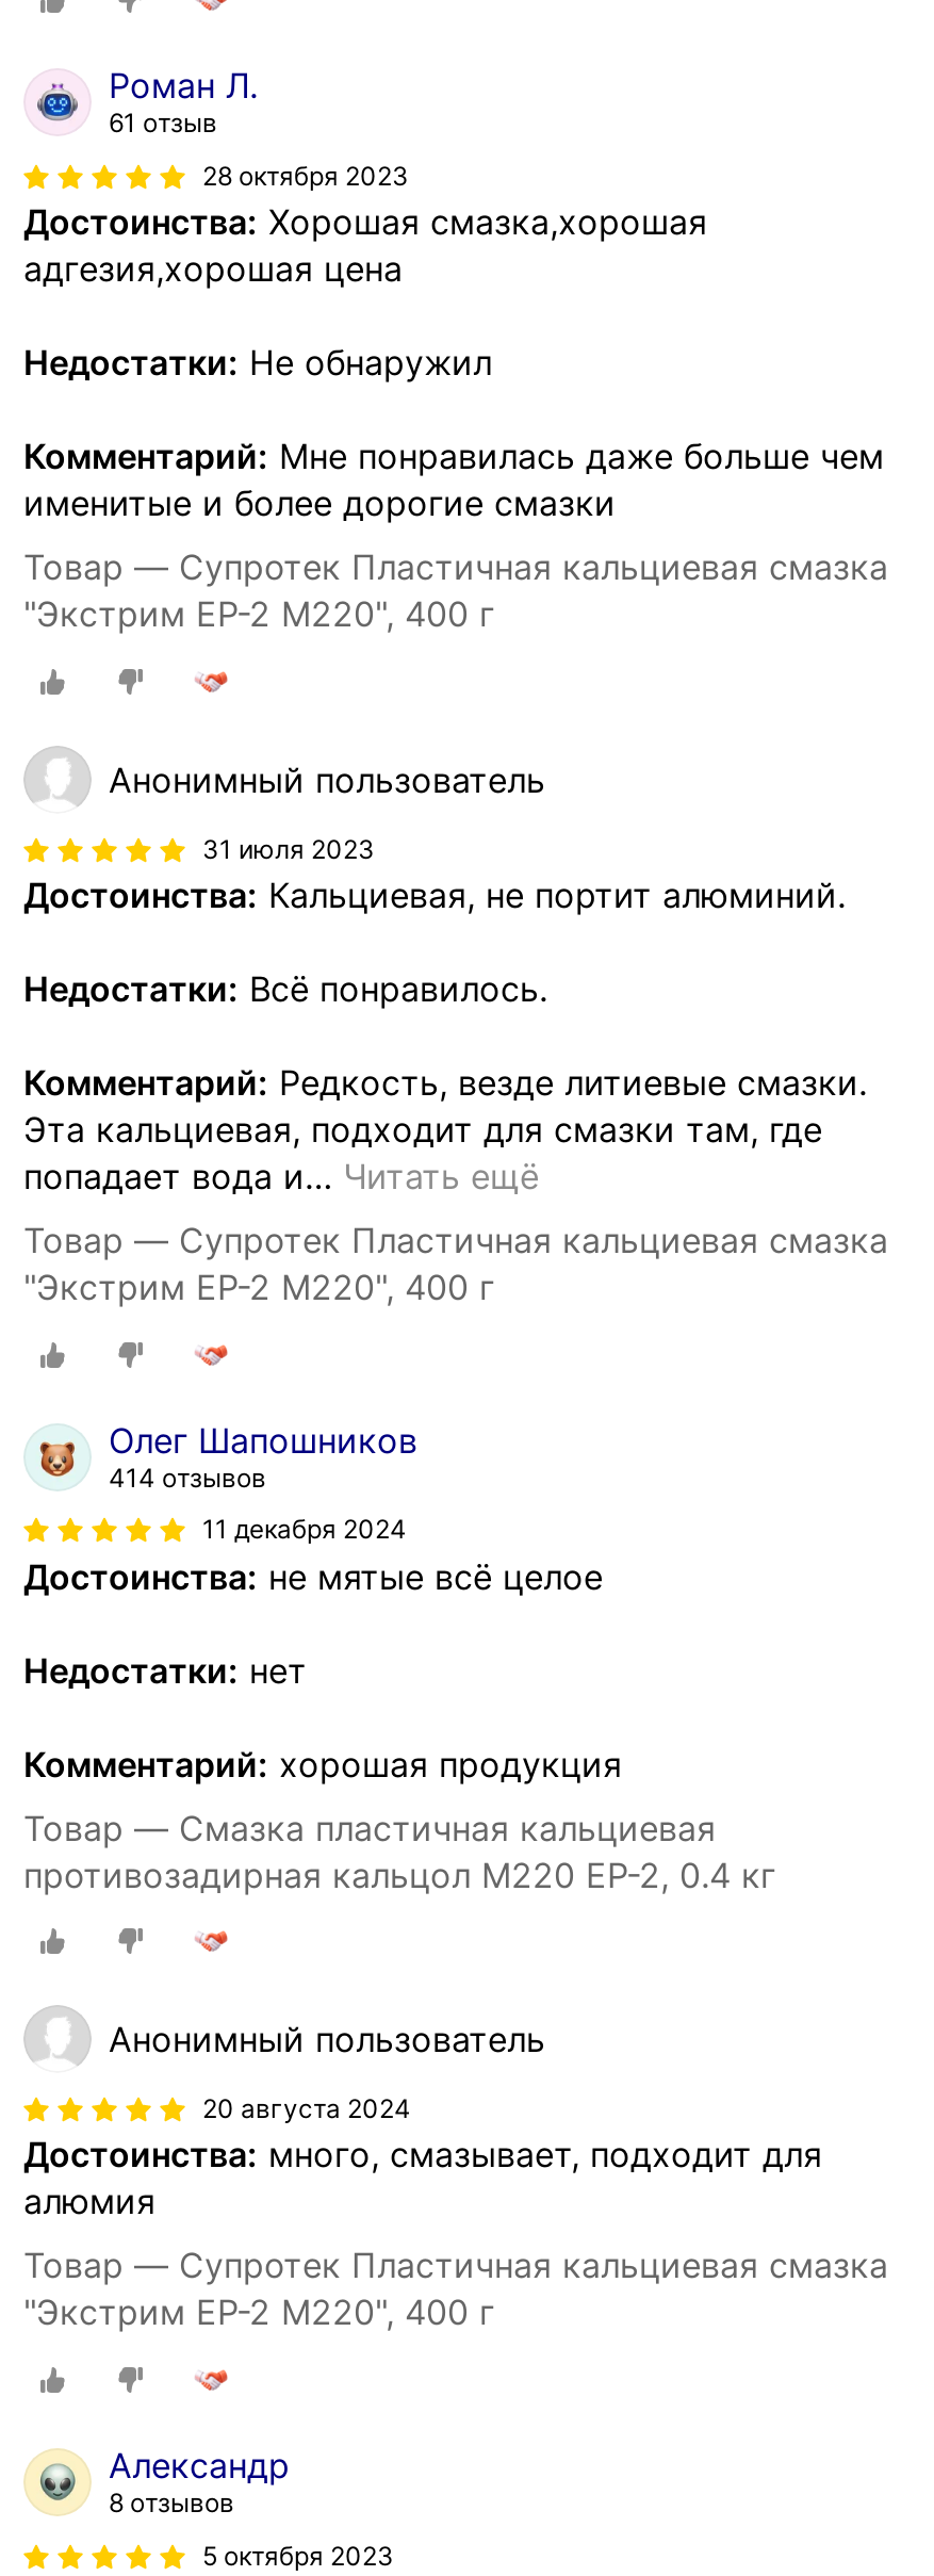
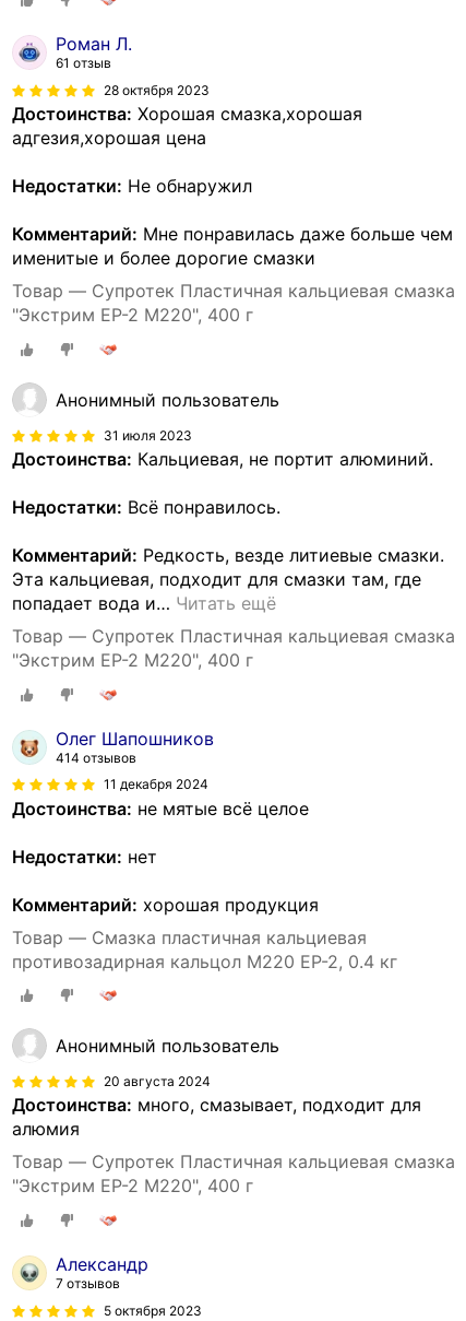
- 8 отзывов
+ 7 отзывов
